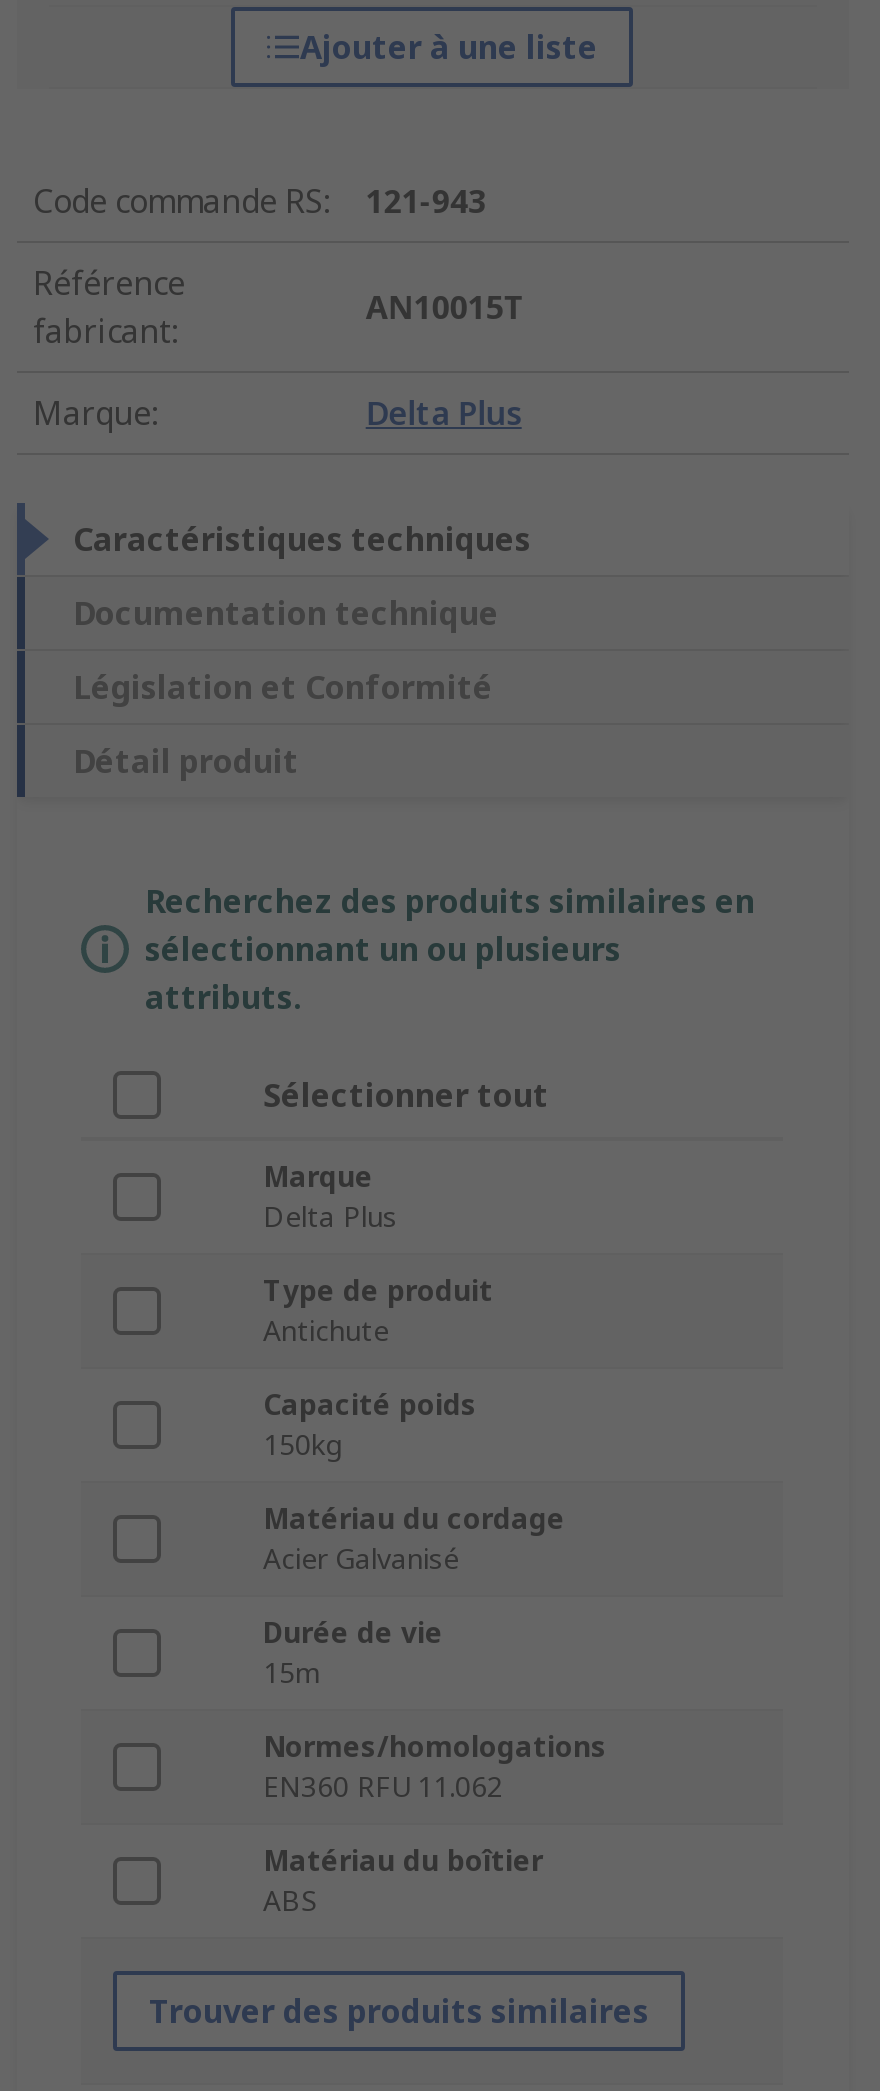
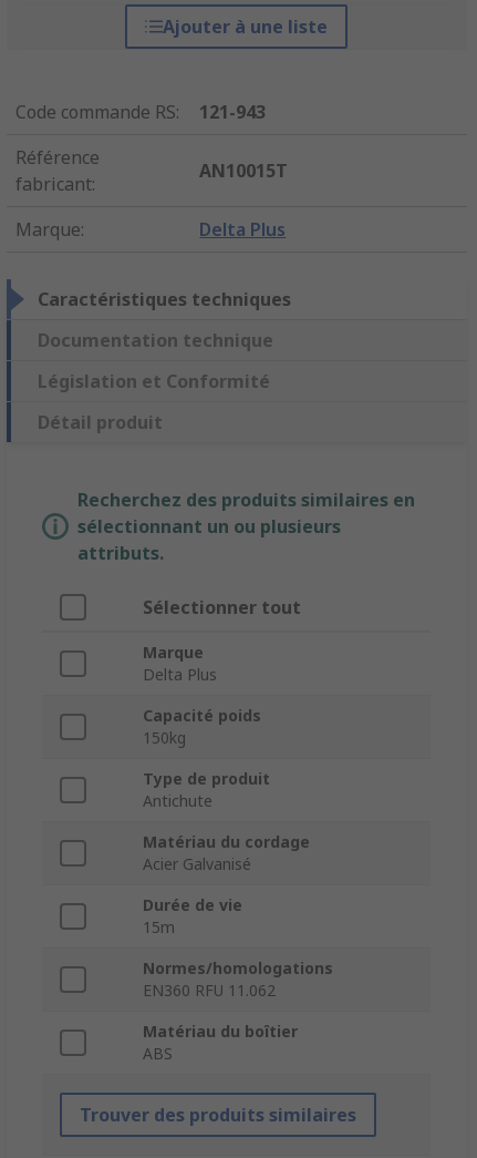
moved down: Type de produit | Antichute

moved up: Capacité poids | 150kg
